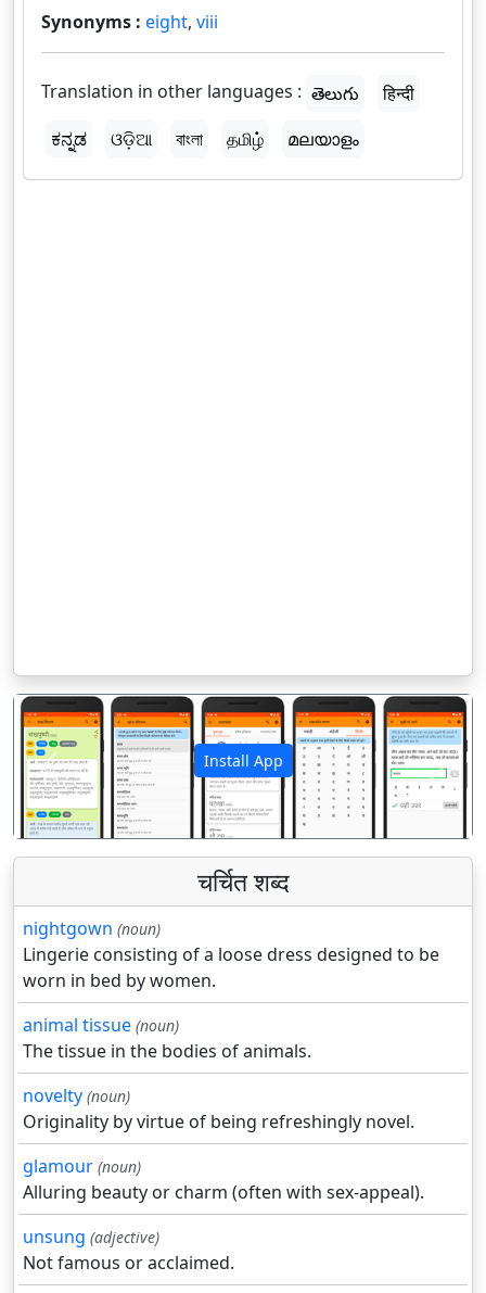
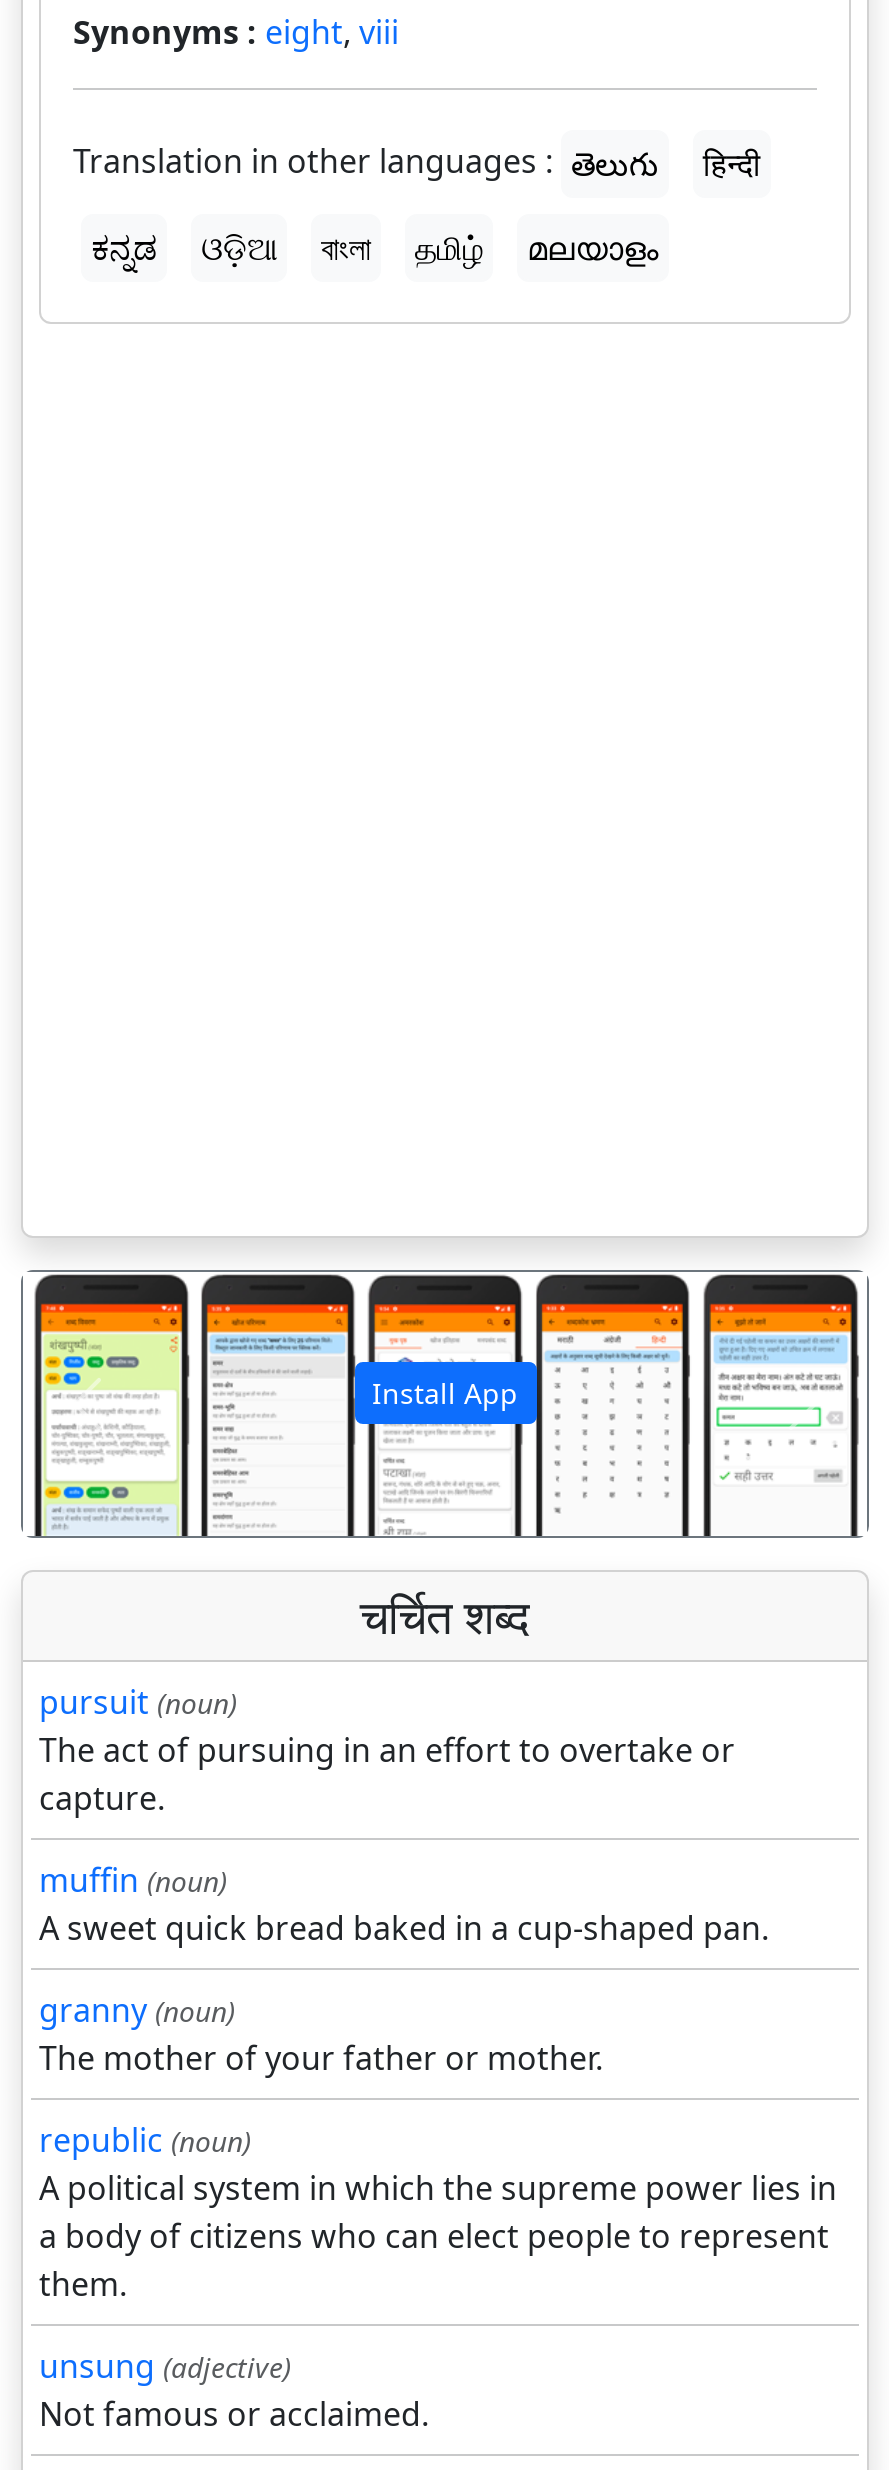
- nightgown (noun)
- Lingerie consisting of a loose dress designed to be
- worn in bed by women.
+ pursuit (noun)
+ The act of pursuing in an effort to overtake or
+ capture.

- animal tissue (noun)
- The tissue in the bodies of animals.
+ muffin (noun)
+ A sweet quick bread baked in a cup-shaped pan.

- novelty (noun)
- Originality by virtue of being refreshingly novel.
+ granny (noun)
+ The mother of your father or mother.

- glamour (noun)
- Alluring beauty or charm (often with sex-appeal).
+ republic (noun)
+ A political system in which the supreme power lies in
+ a body of citizens who can elect people to represent
+ them.
